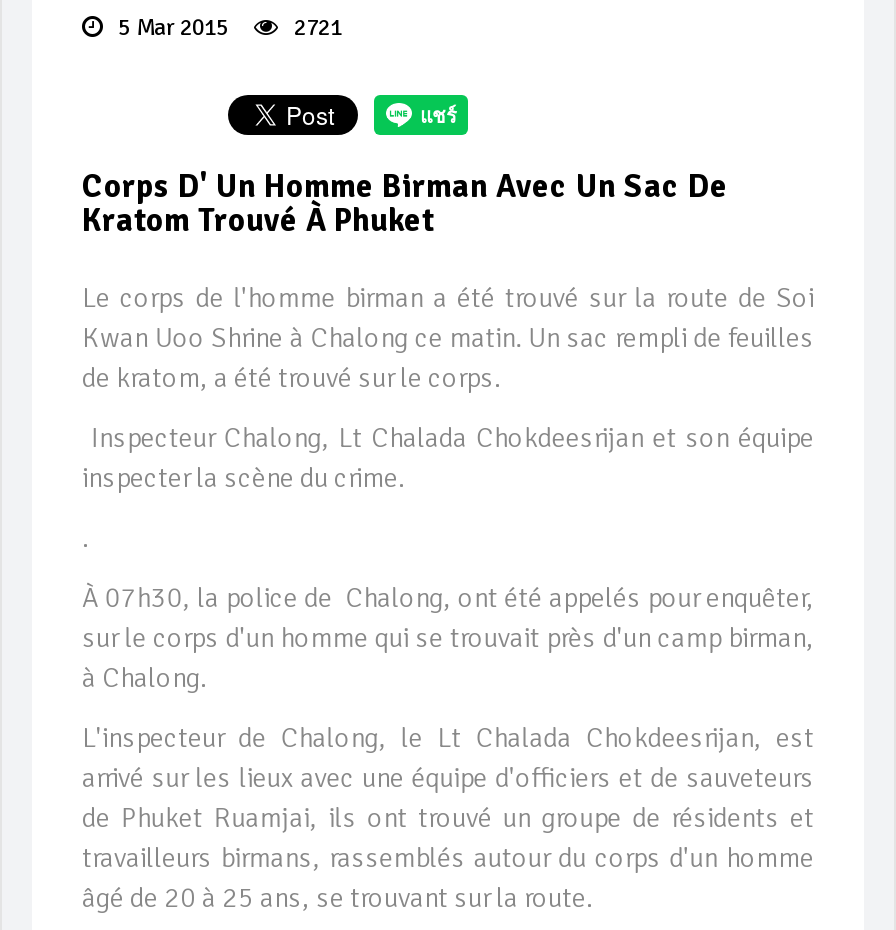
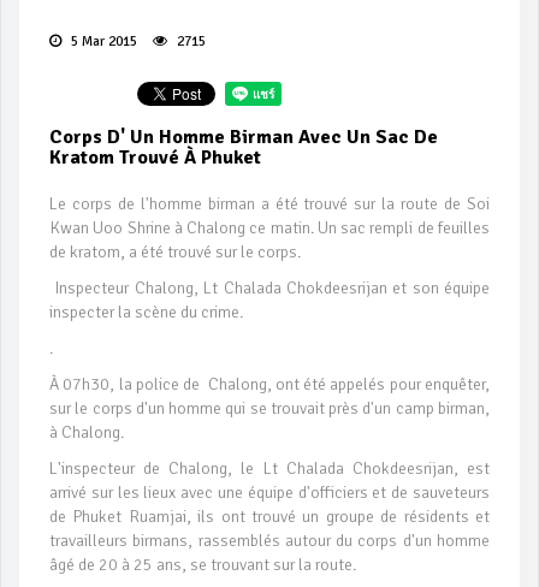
- 5 Mar 2015 2721
+ 5 Mar 2015 2715
